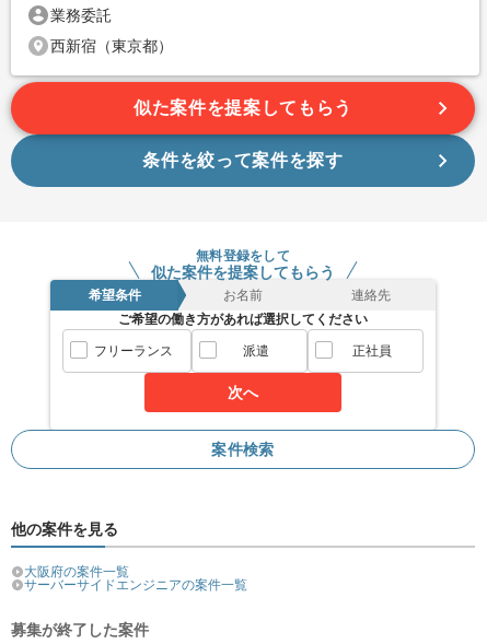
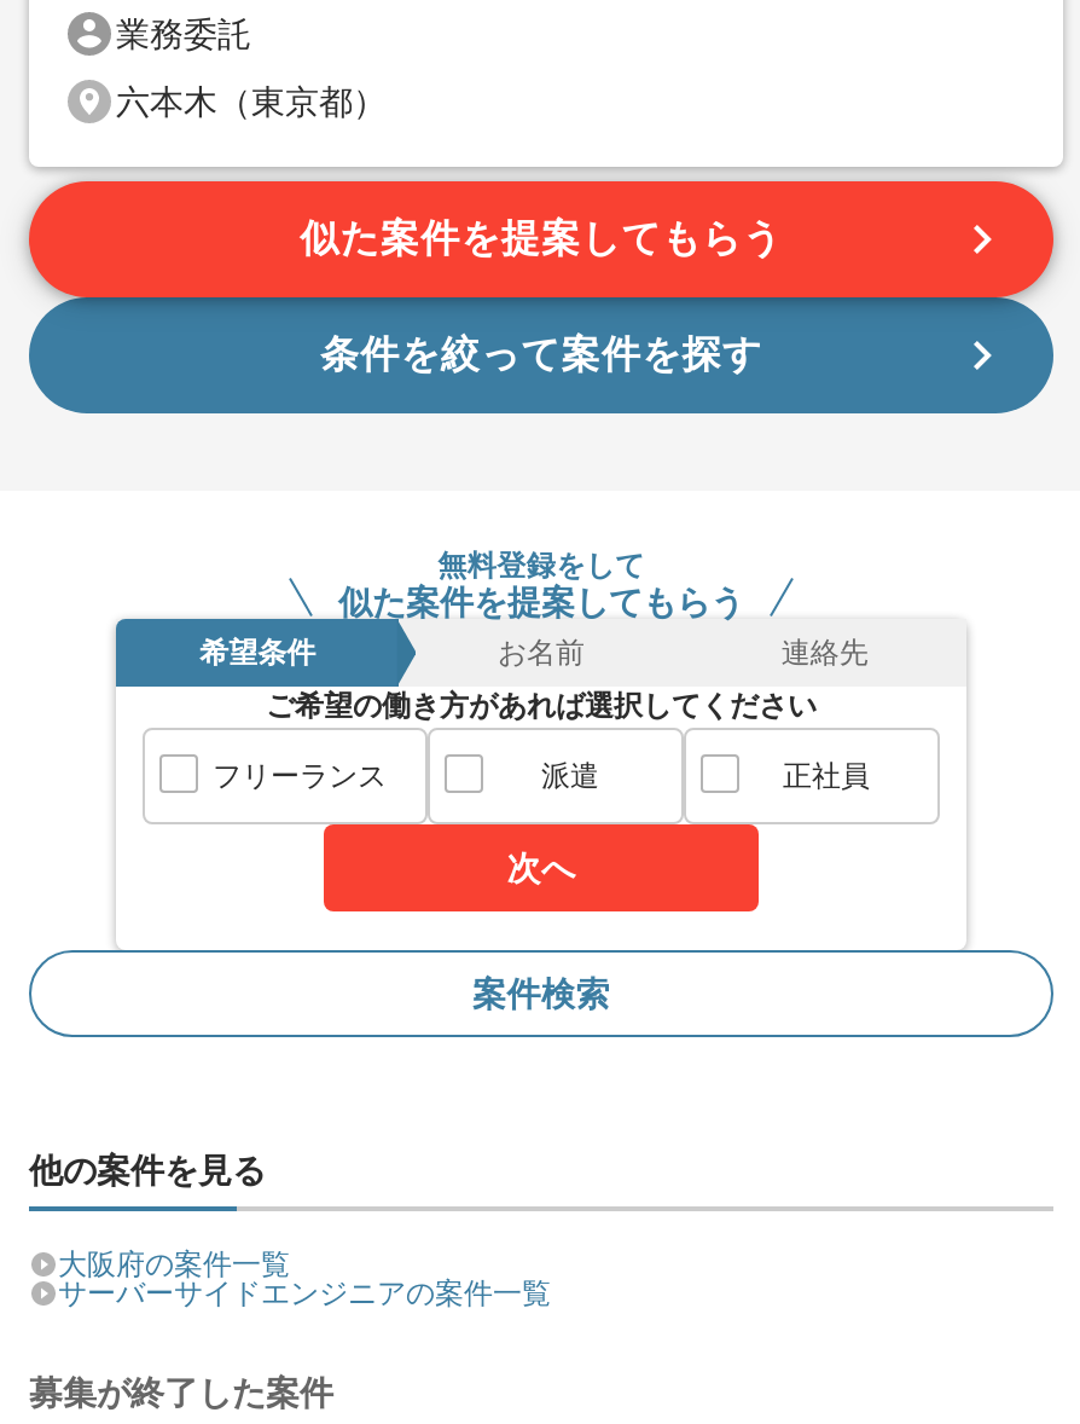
- 西新宿（東京都）
+ 六本木（東京都）
